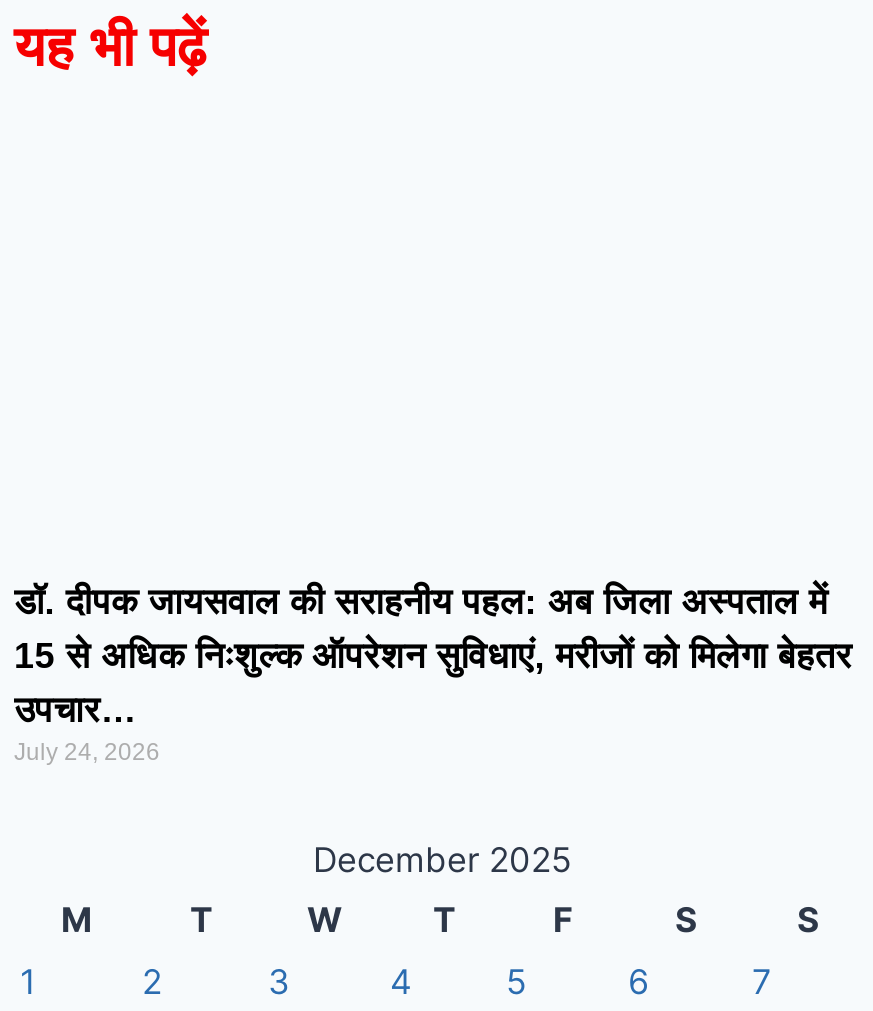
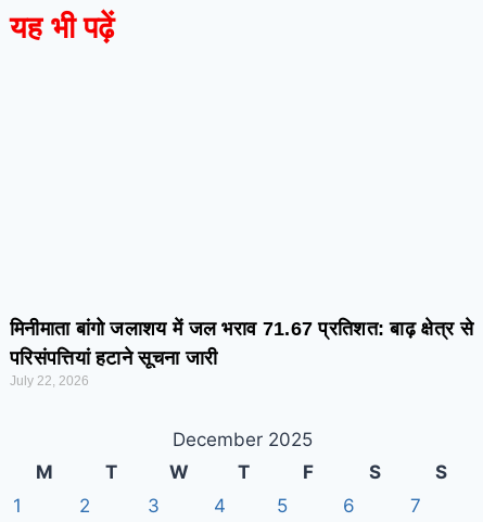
- डॉ. दीपक जायसवाल की सराहनीय पहल: अब जिला अस्पताल में
- 15 से अधिक निःशुल्क ऑपरेशन सुविधाएं, मरीजों को मिलेगा बेहतर
- उपचार…
- July 24, 2026
+ मिनीमाता बांगो जलाशय में जल भराव 71.67 प्रतिशत: बाढ़ क्षेत्र से
+ परिसंपत्तियां हटाने सूचना जारी
+ July 22, 2026
